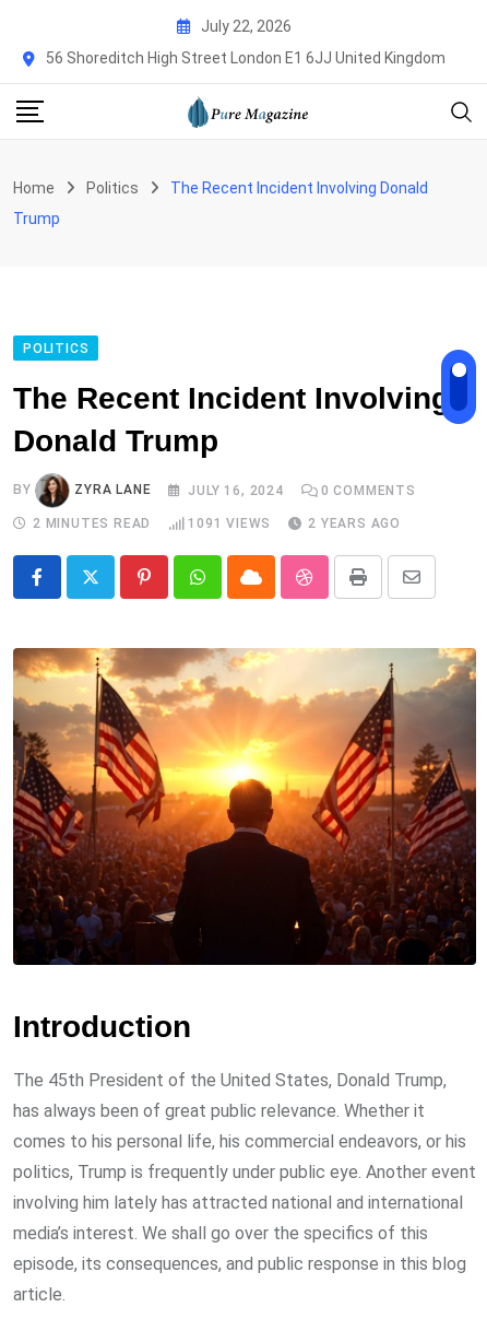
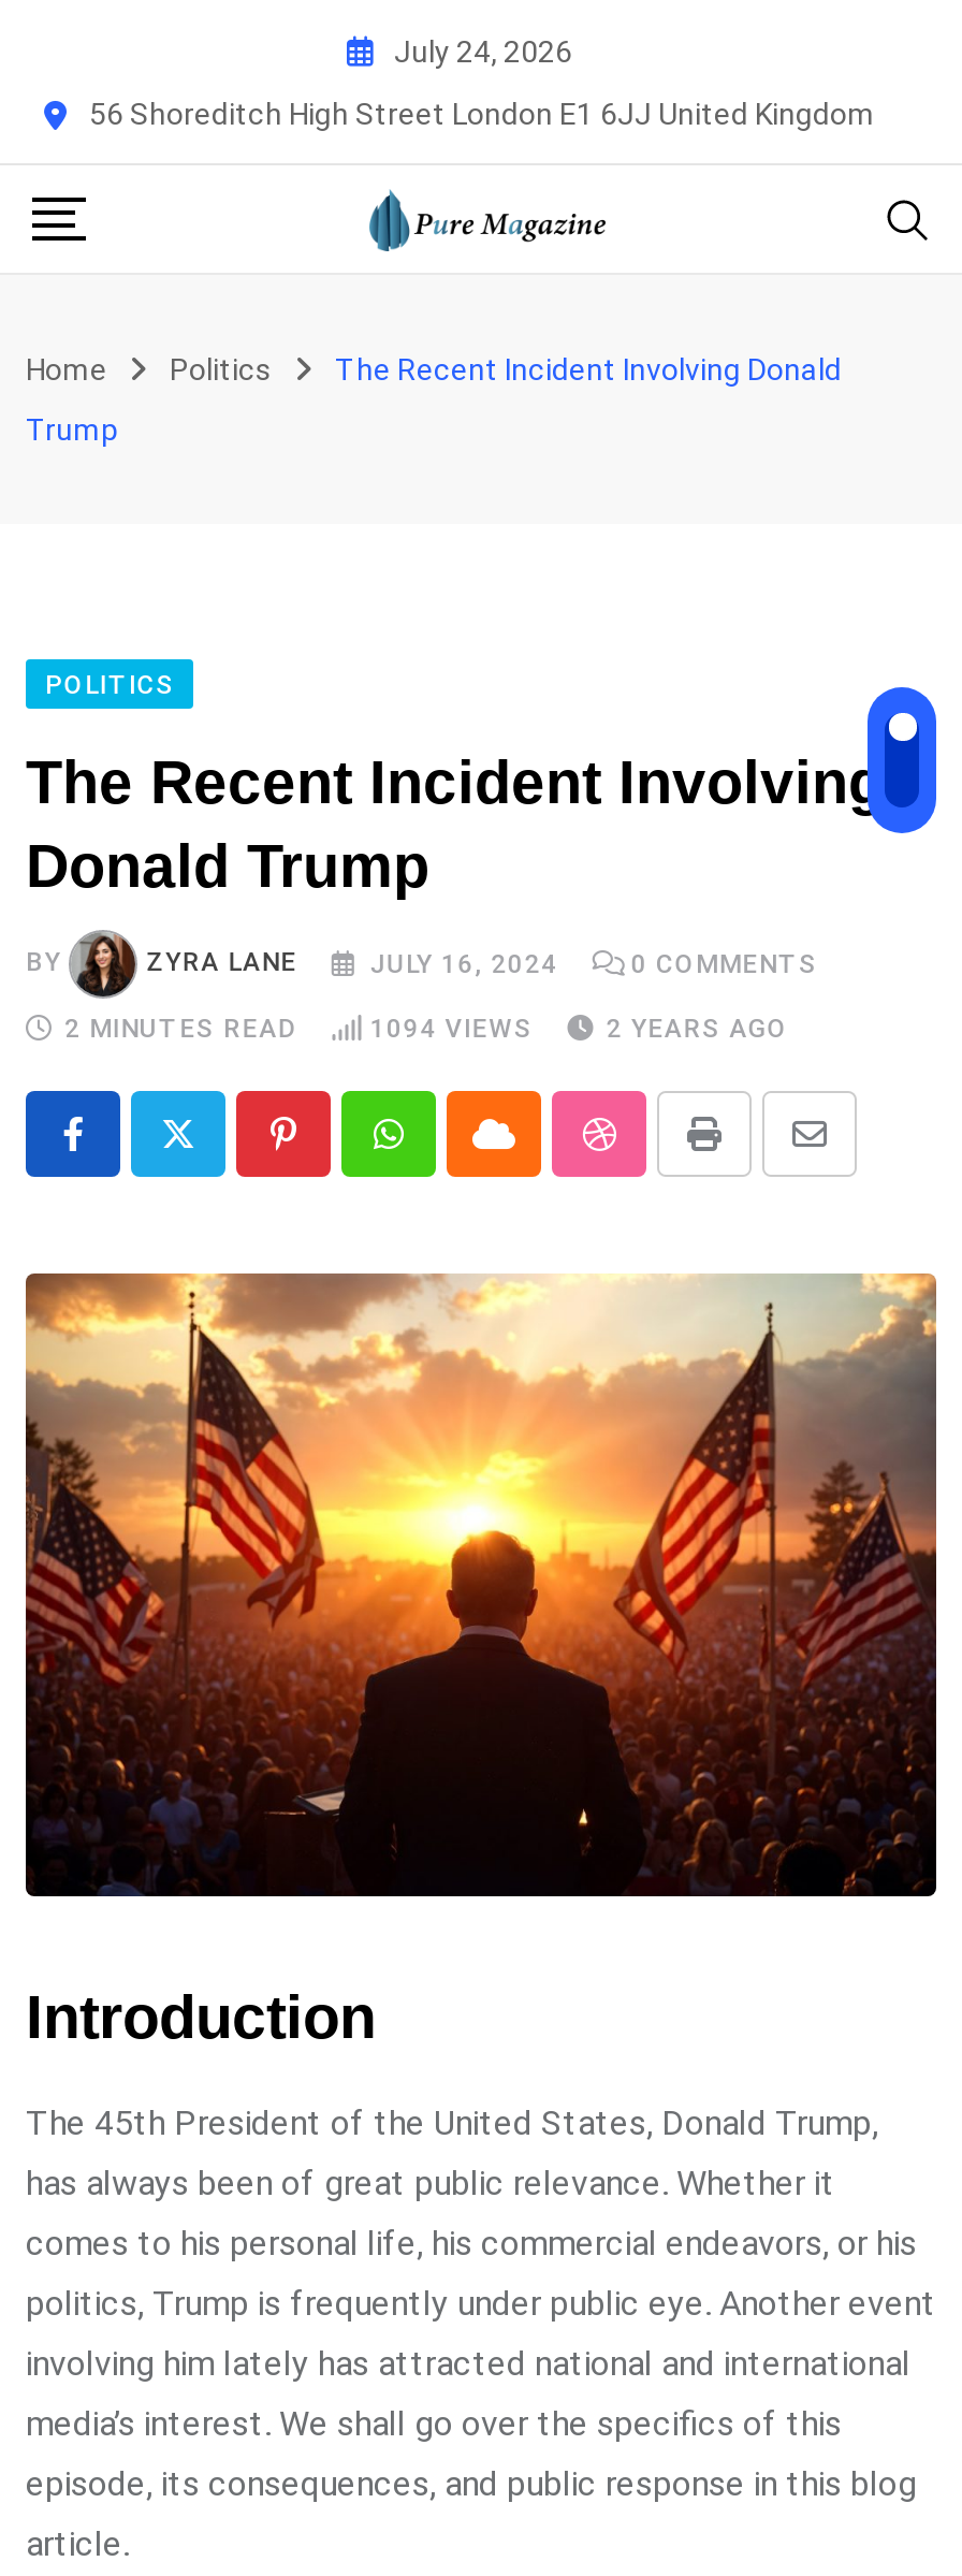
- July 22, 2026
+ July 24, 2026

- 1091 VIEWS
+ 1094 VIEWS
